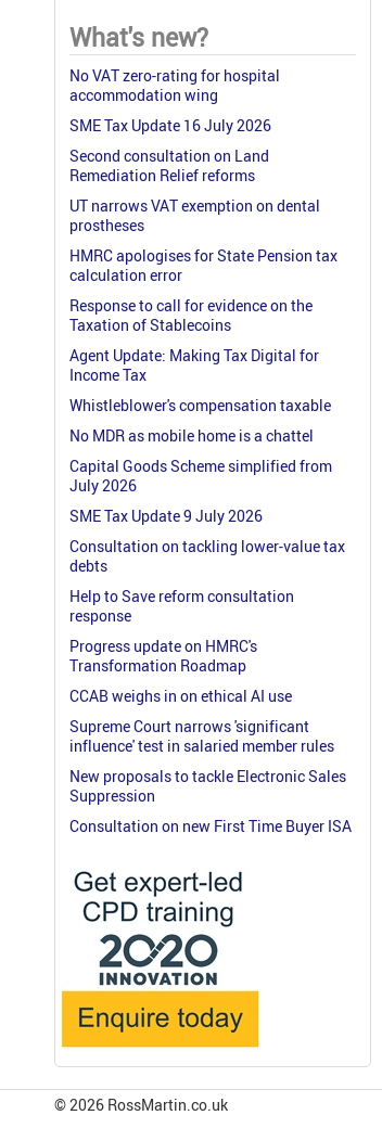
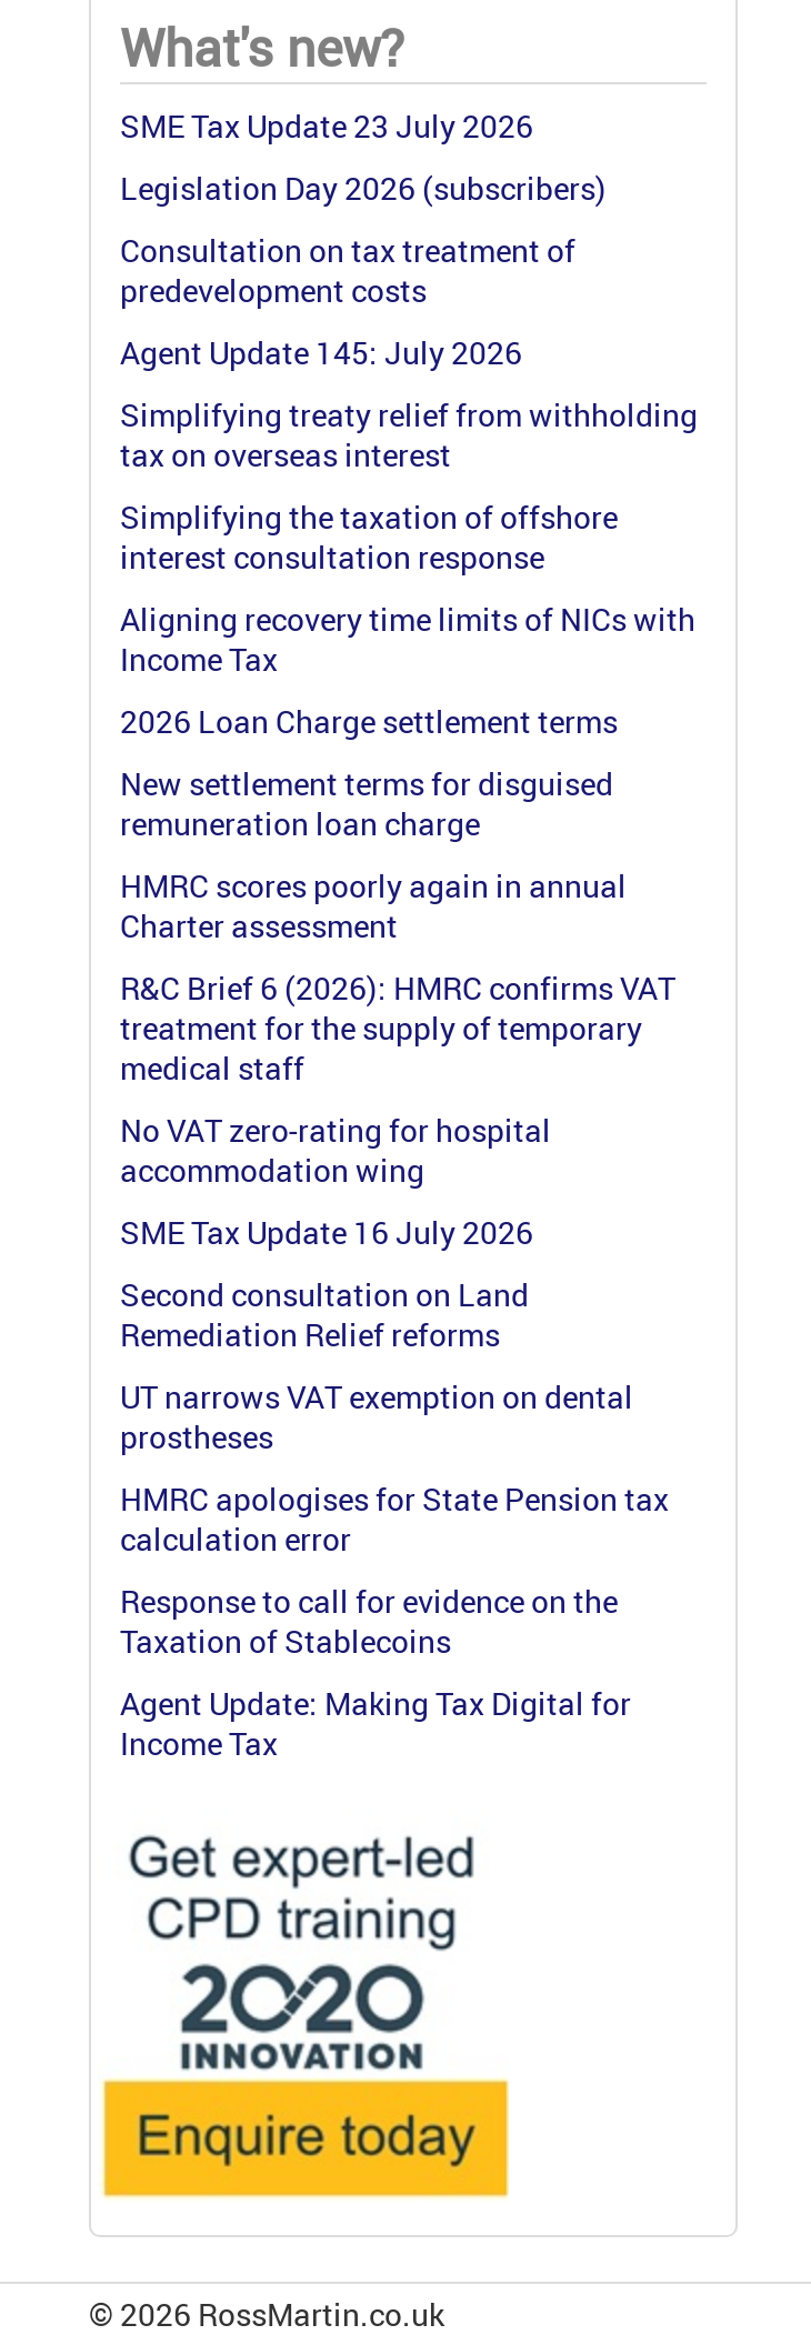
+ SME Tax Update 23 July 2026
+ Legislation Day 2026 (subscribers)
+ Consultation on tax treatment of
+ predevelopment costs
+ Agent Update 145: July 2026
+ Simplifying treaty relief from withholding
+ tax on overseas interest
+ Simplifying the taxation of offshore
+ interest consultation response
+ Aligning recovery time limits of NICs with
+ Income Tax
+ 2026 Loan Charge settlement terms
+ New settlement terms for disguised
+ remuneration loan charge
+ HMRC scores poorly again in annual
+ Charter assessment
+ R&C Brief 6 (2026): HMRC confirms VAT
+ treatment for the supply of temporary
+ medical staff

moved down: No VAT zero-rating for hospital | accommodation wing | SME Tax Update 16 July 2026 | ... | Agent Update: Making Tax Digital for | Income Tax

- Whistleblower's compensation taxable
- No MDR as mobile home is a chattel
- Capital Goods Scheme simplified from
- July 2026
- SME Tax Update 9 July 2026
- Consultation on tackling lower-value tax
- debts
- Help to Save reform consultation
- response
- Progress update on HMRC's
- Transformation Roadmap
- CCAB weighs in on ethical AI use
- Supreme Court narrows 'significant
- influence' test in salaried member rules
- New proposals to tackle Electronic Sales
- Suppression
- Consultation on new First Time Buyer ISA
